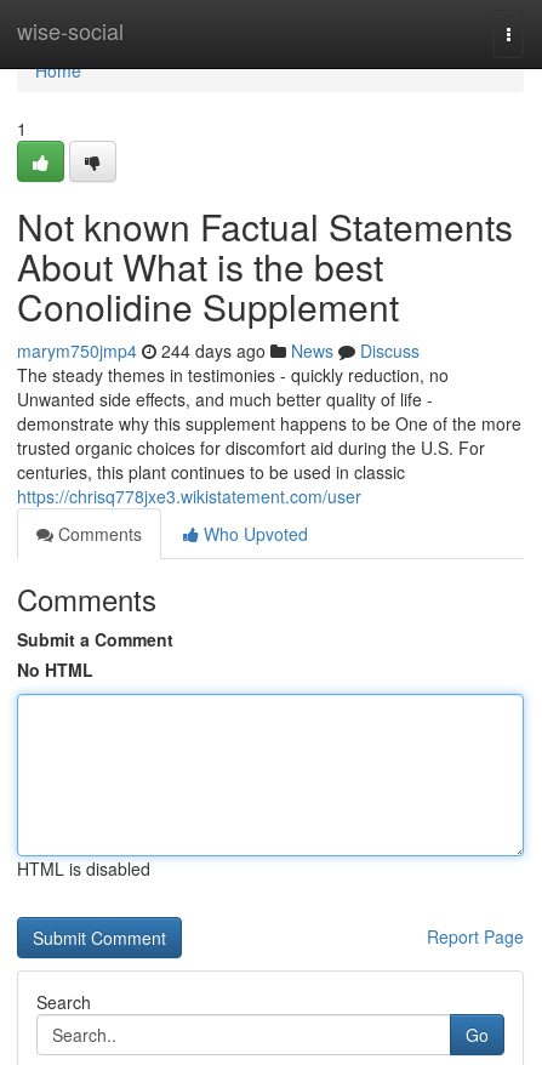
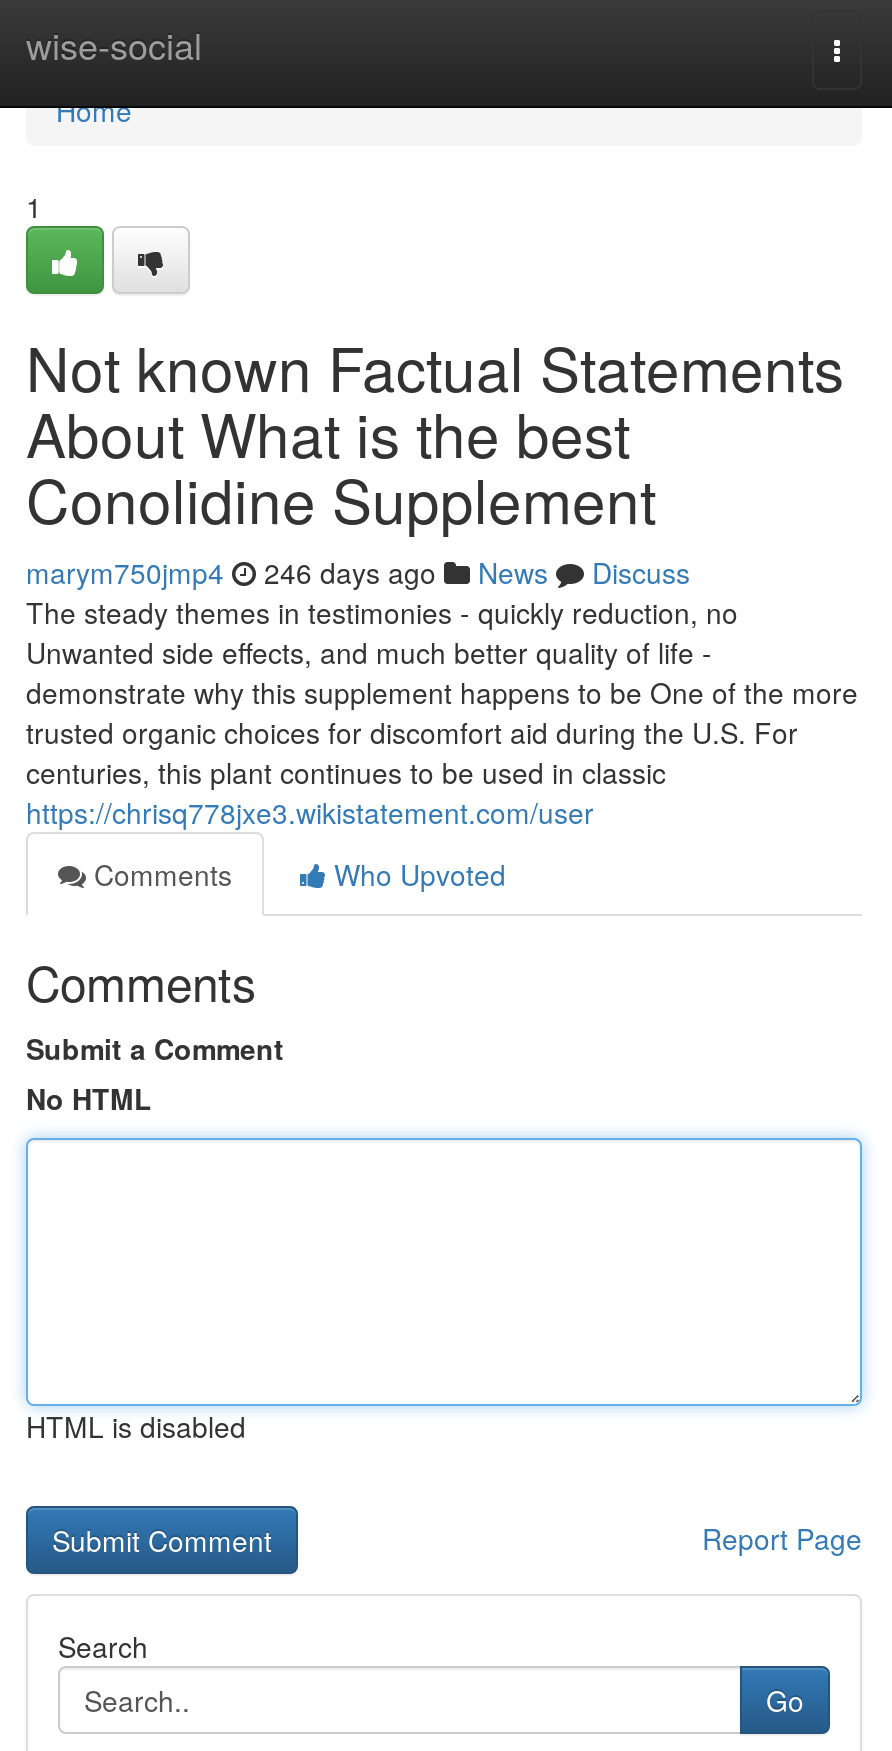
- marym750jmp4 244 days ago News Discuss
+ marym750jmp4 246 days ago News Discuss
